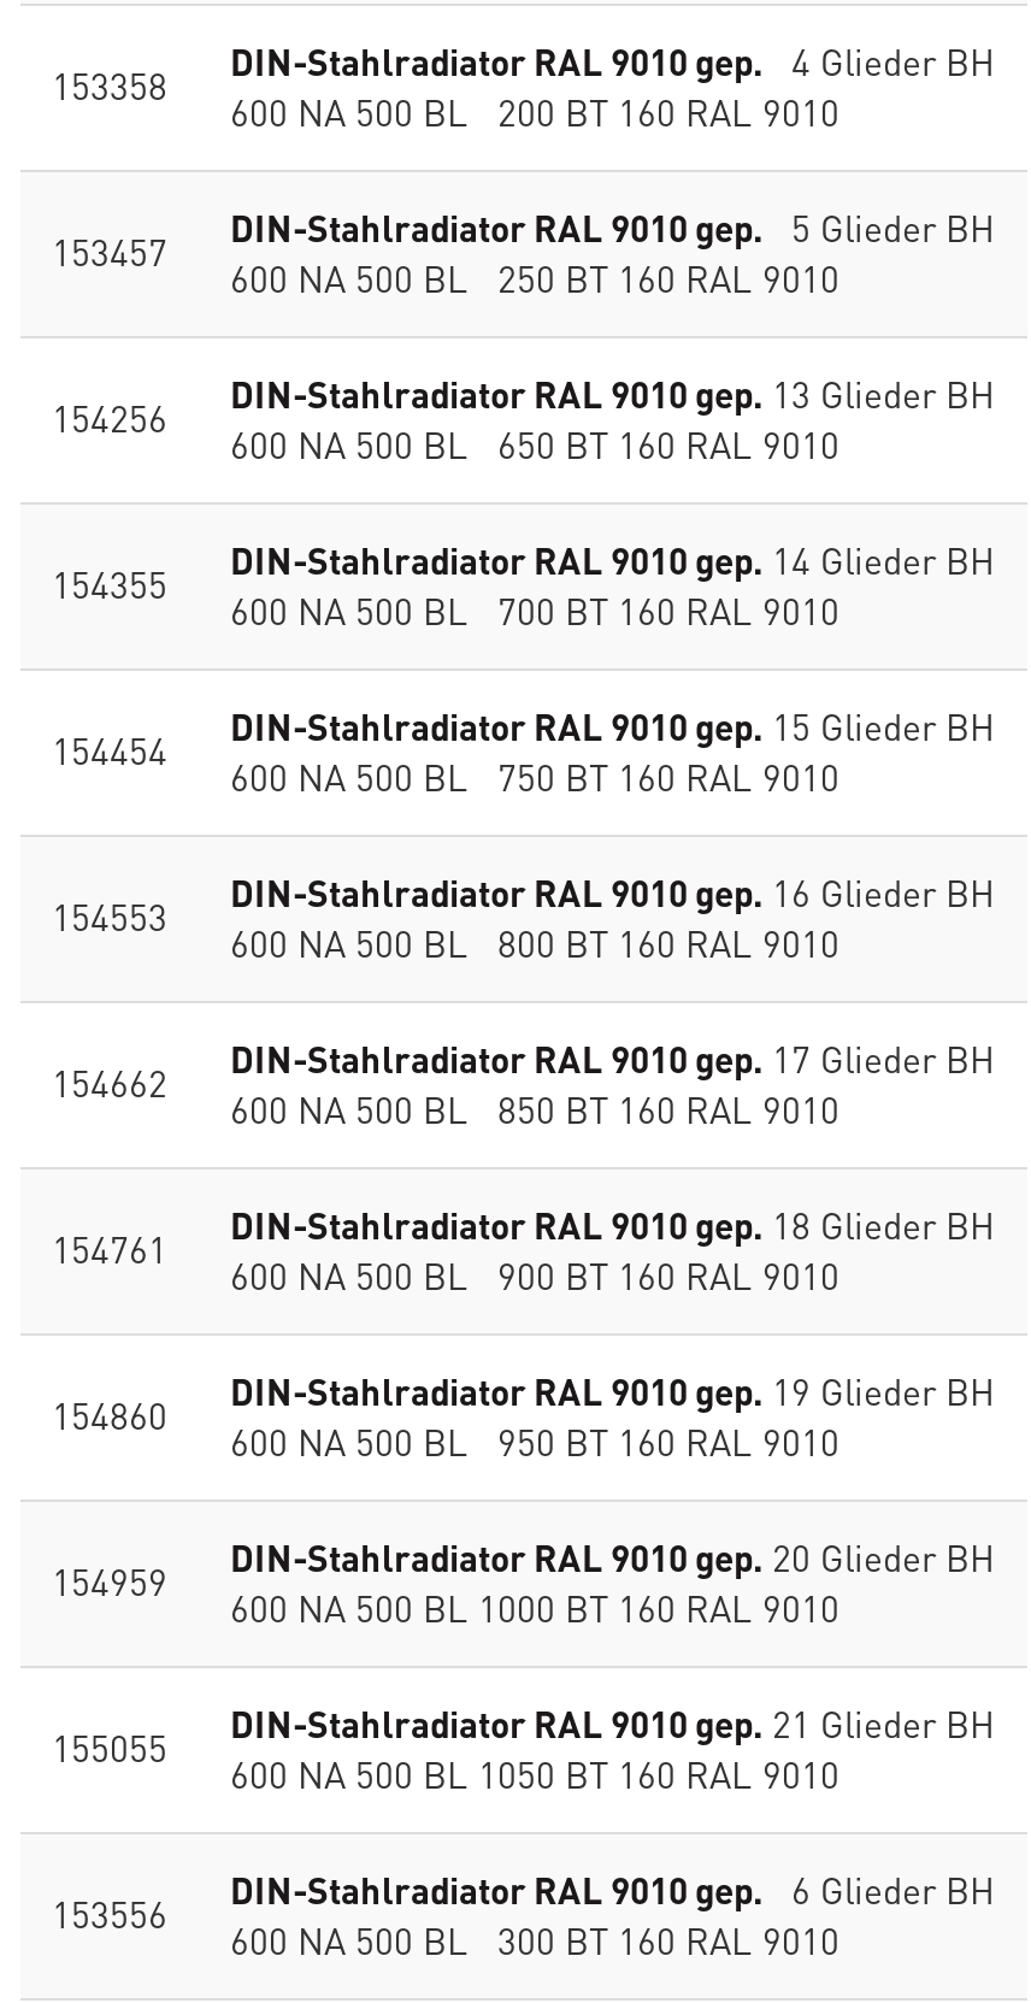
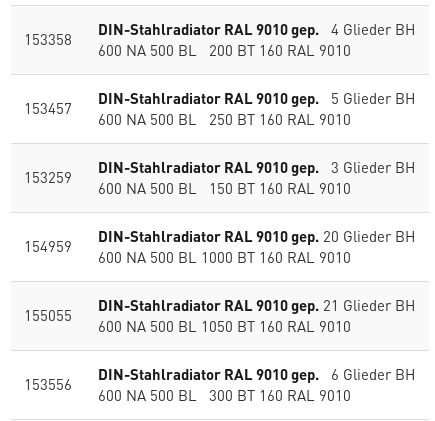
- 154256
- DIN-Stahlradiator RAL 9010 gep. 13 Glieder BH
- 600 NA 500 BL 650 BT 160 RAL 9010
- 154355
- DIN-Stahlradiator RAL 9010 gep. 14 Glieder BH
- 600 NA 500 BL 700 BT 160 RAL 9010
- 154454
- DIN-Stahlradiator RAL 9010 gep. 15 Glieder BH
- 600 NA 500 BL 750 BT 160 RAL 9010
- 154553
- DIN-Stahlradiator RAL 9010 gep. 16 Glieder BH
- 600 NA 500 BL 800 BT 160 RAL 9010
- 154662
- DIN-Stahlradiator RAL 9010 gep. 17 Glieder BH
- 600 NA 500 BL 850 BT 160 RAL 9010
- 154761
- DIN-Stahlradiator RAL 9010 gep. 18 Glieder BH
- 600 NA 500 BL 900 BT 160 RAL 9010
- 154860
- DIN-Stahlradiator RAL 9010 gep. 19 Glieder BH
- 600 NA 500 BL 950 BT 160 RAL 9010
+ 153259
+ DIN-Stahlradiator RAL 9010 gep. 3 Glieder BH
+ 600 NA 500 BL 150 BT 160 RAL 9010
